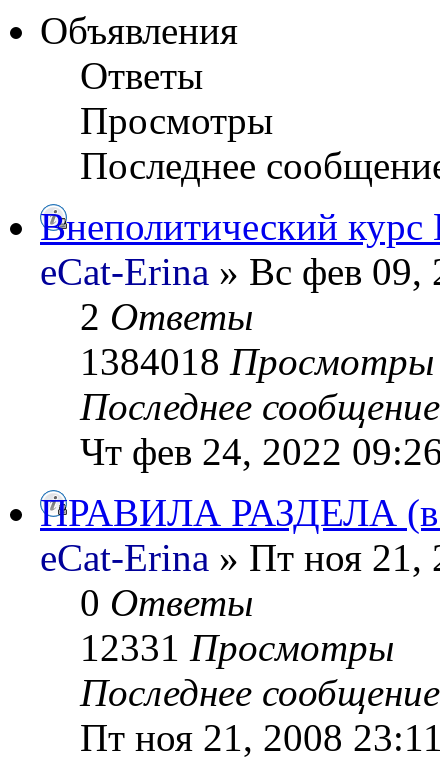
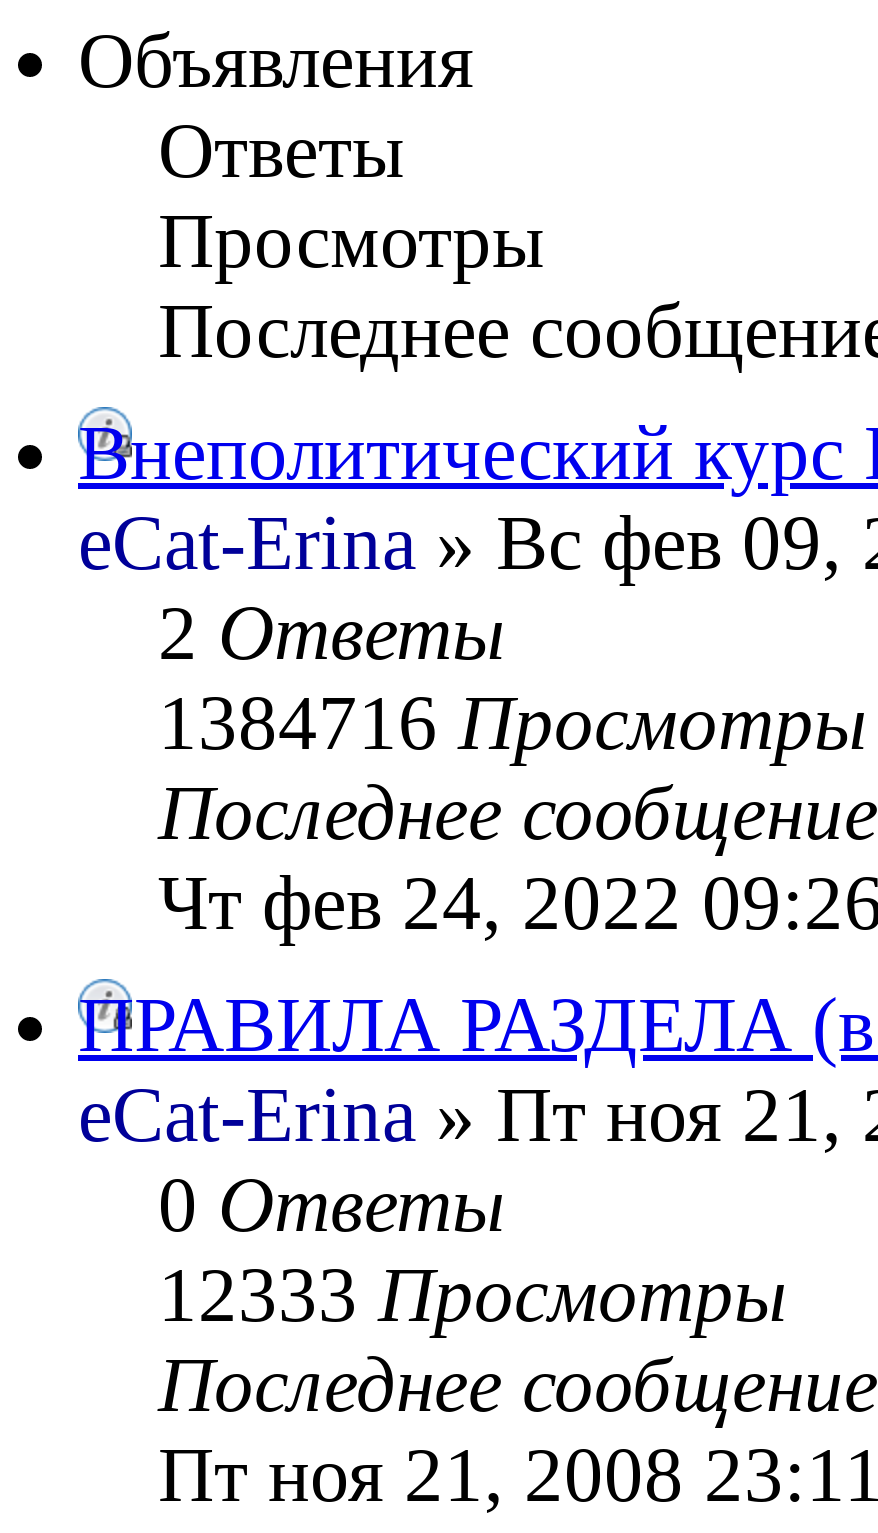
- 1384018 Просмотры
+ 1384716 Просмотры

- 12331 Просмотры
+ 12333 Просмотры
